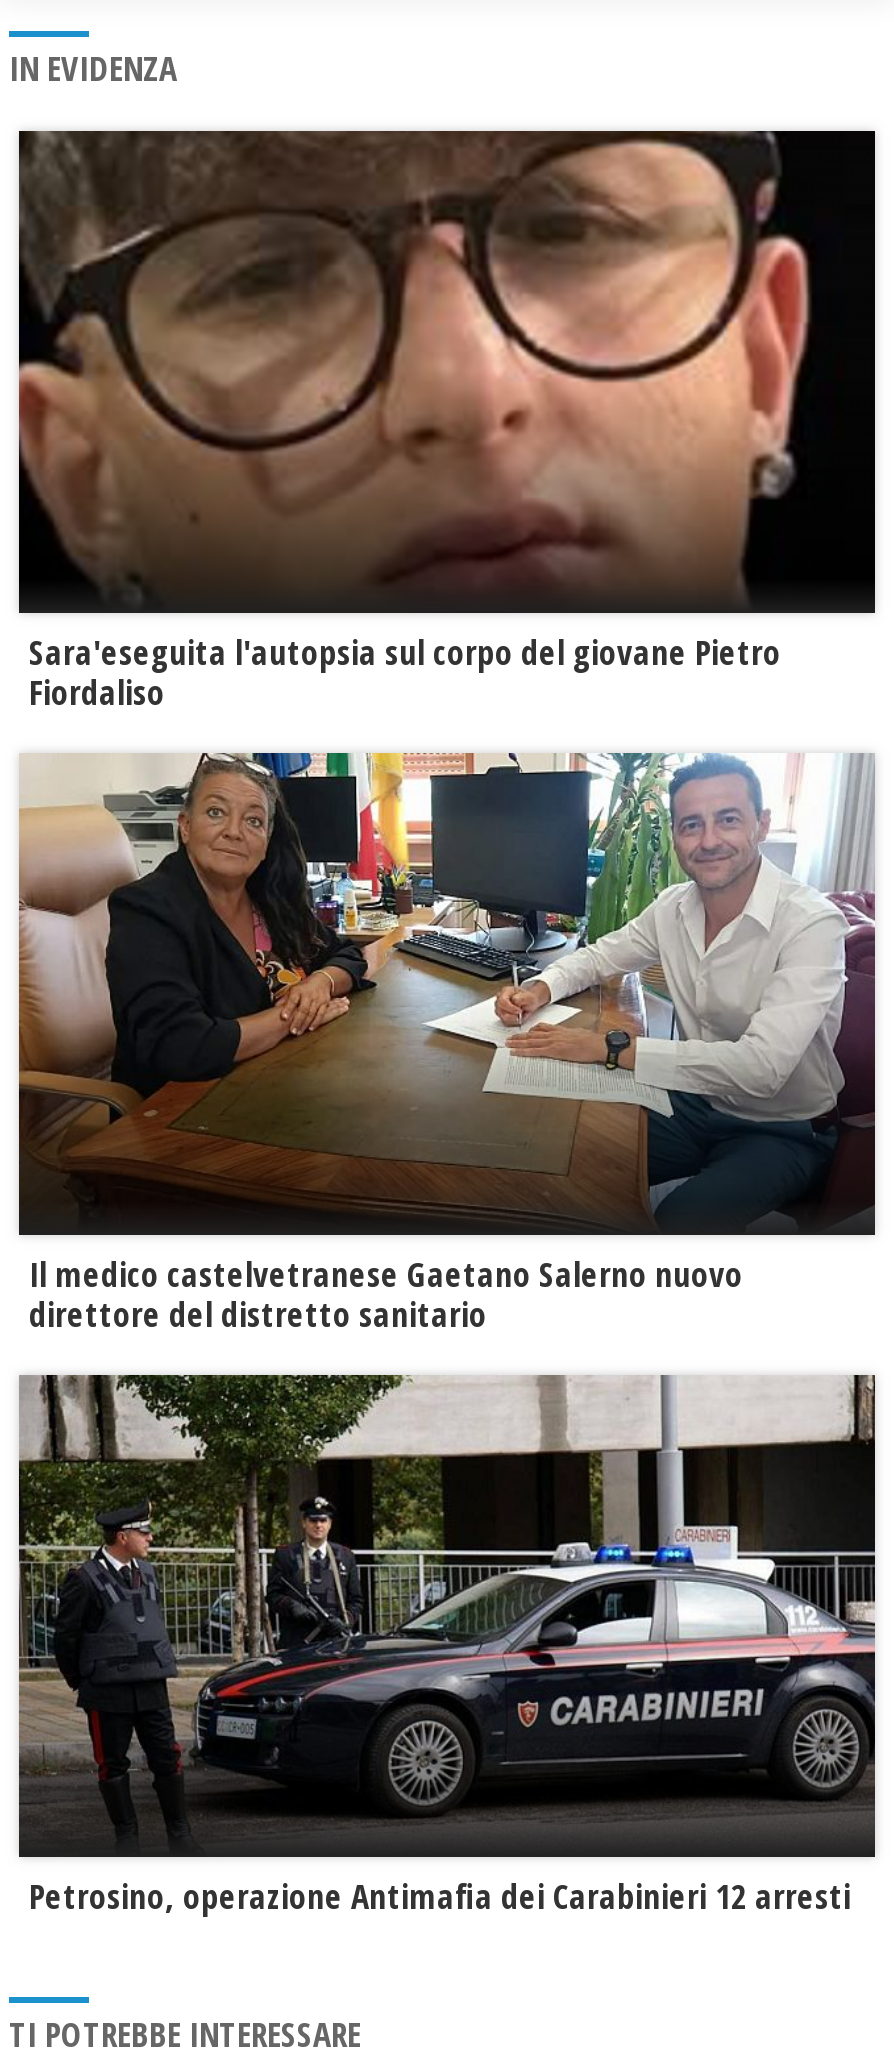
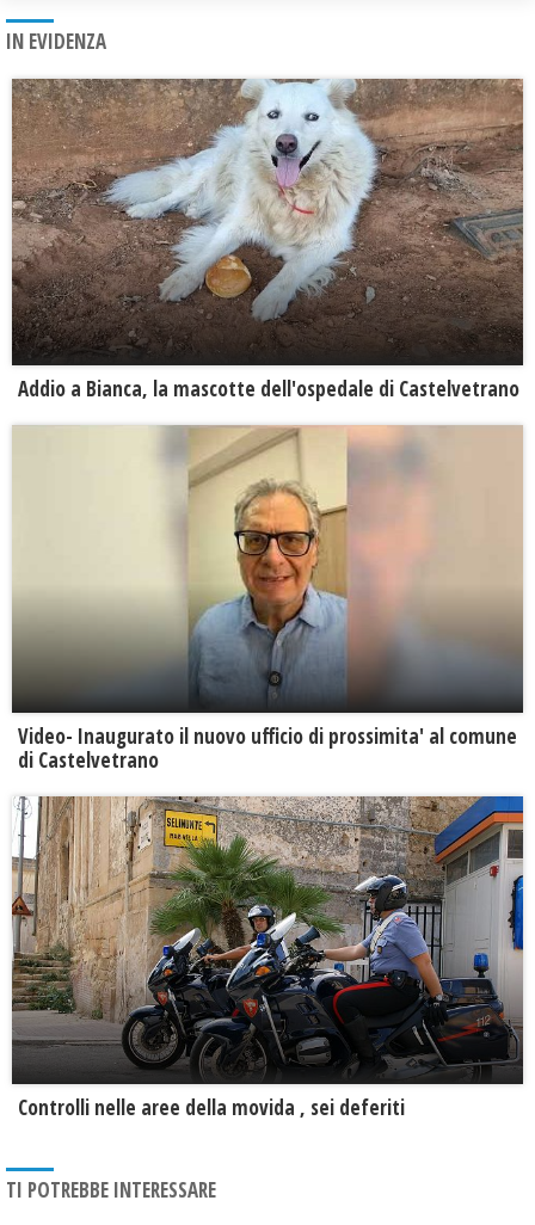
- [image]
- Sara'eseguita l'autopsia sul corpo del giovane Pietro
- Fiordaliso
+ [image]
+ Addio a Bianca, la mascotte dell'ospedale di Castelvetrano

- [image]
- Il medico castelvetranese Gaetano Salerno nuovo
- direttore del distretto sanitario
+ [image]
+ Video- Inaugurato il nuovo ufficio di prossimita' al comune
+ di Castelvetrano

- [image]
- Petrosino, operazione Antimafia dei Carabinieri 12 arresti
+ [image]
+ Controlli nelle aree della movida , sei deferiti
